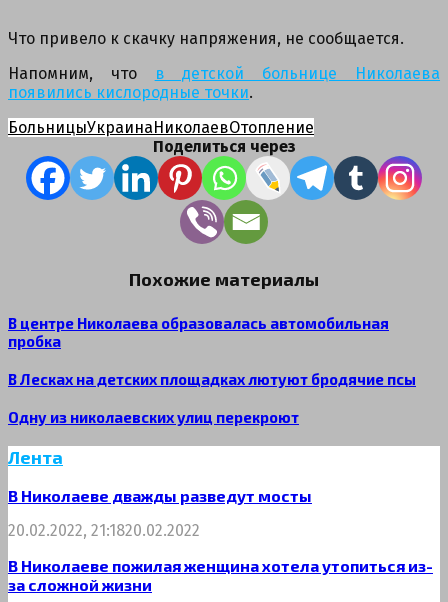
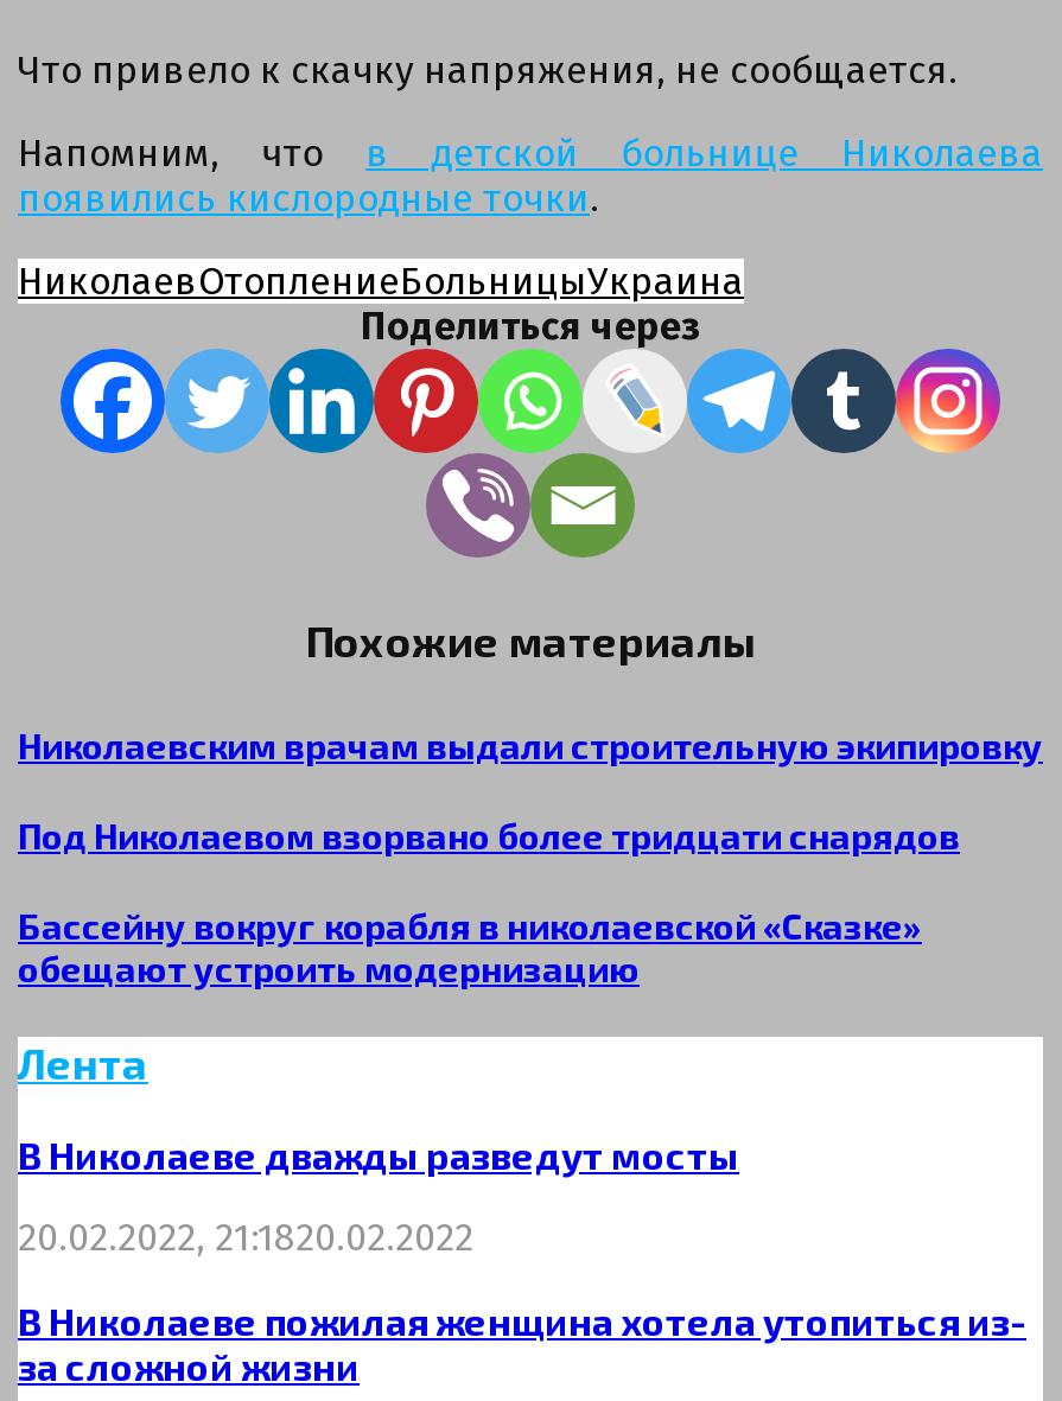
- БольницыУкраинаНиколаевОтопление
+ НиколаевОтоплениеБольницыУкраина

- В центре Николаева образовалась автомобильная
- пробка
+ Николаевским врачам выдали строительную экипировку

- В Лесках на детских площадках лютуют бродячие псы
+ Под Николаевом взорвано более тридцати снарядов

- Одну из николаевских улиц перекроют
+ Бассейну вокруг корабля в николаевской «Сказке»
+ обещают устроить модернизацию
